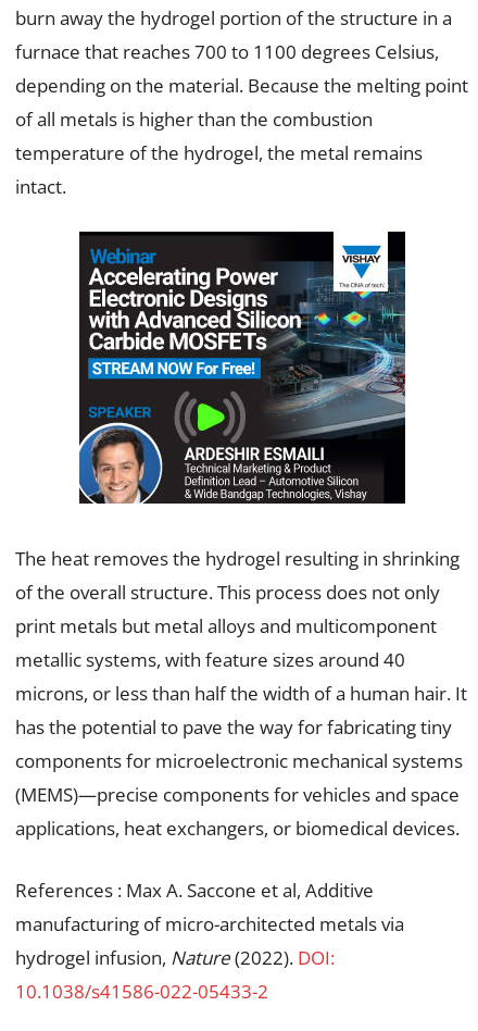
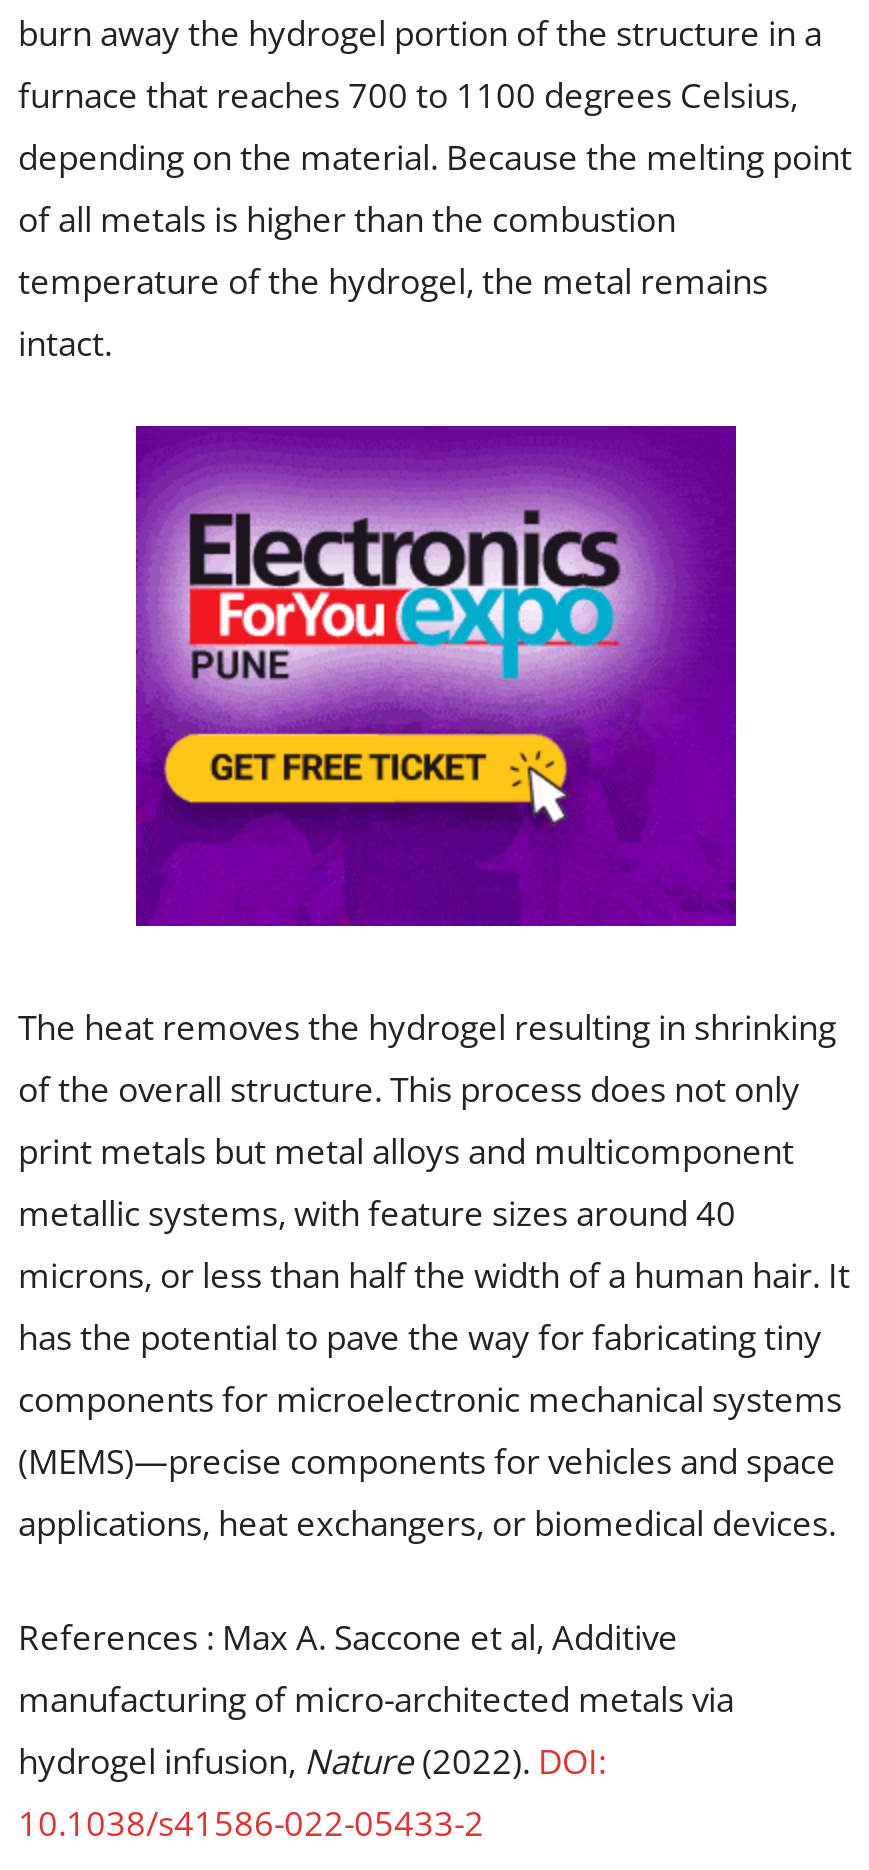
- [image]
+ [image]
